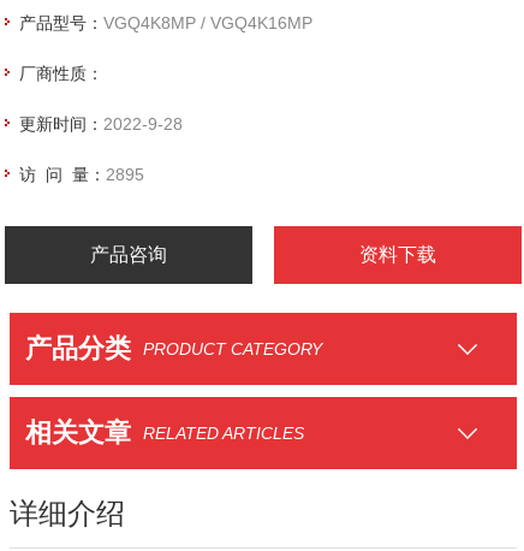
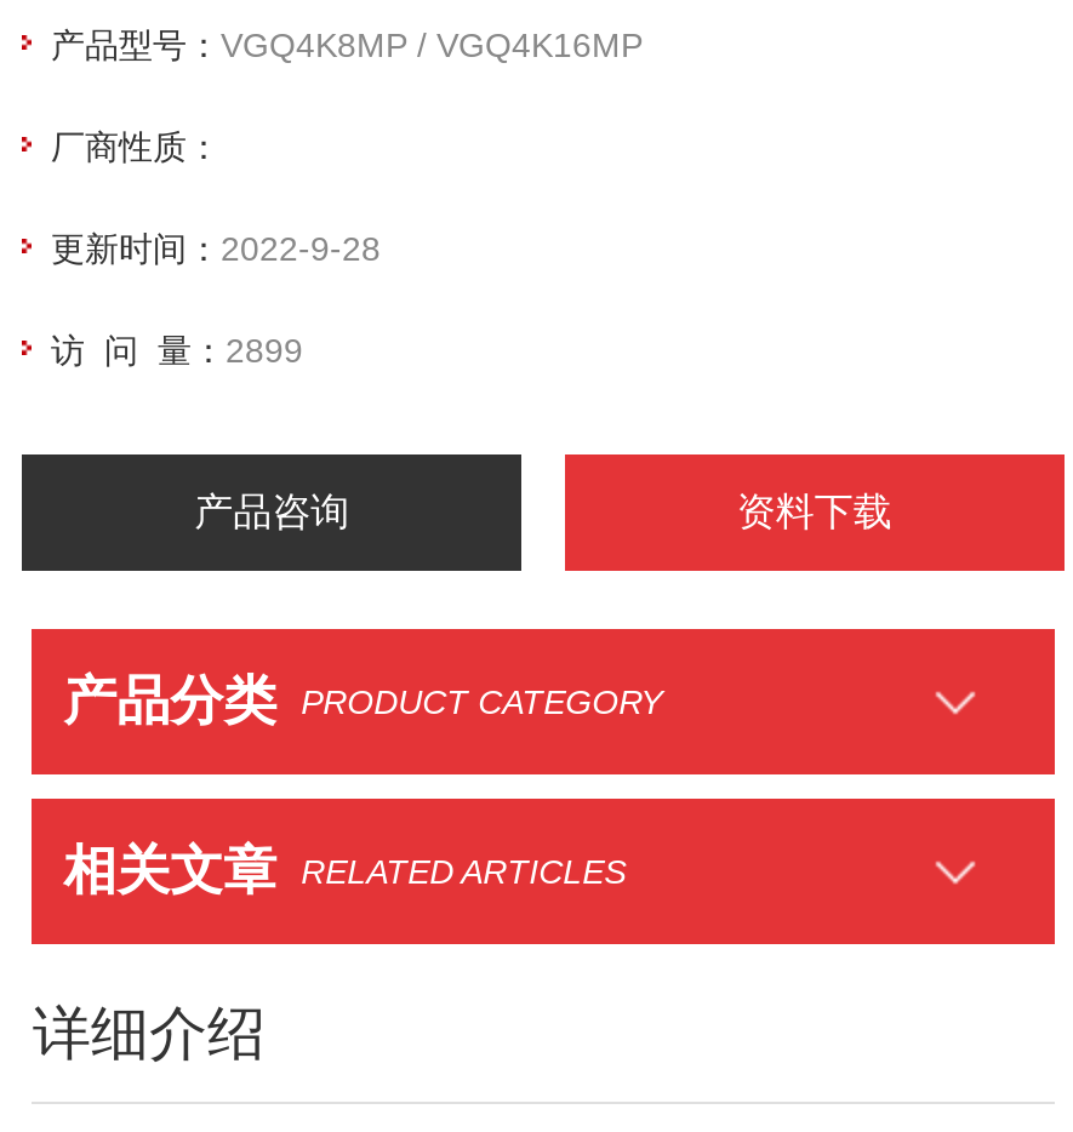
- 访 问 量：2895
+ 访 问 量：2899
